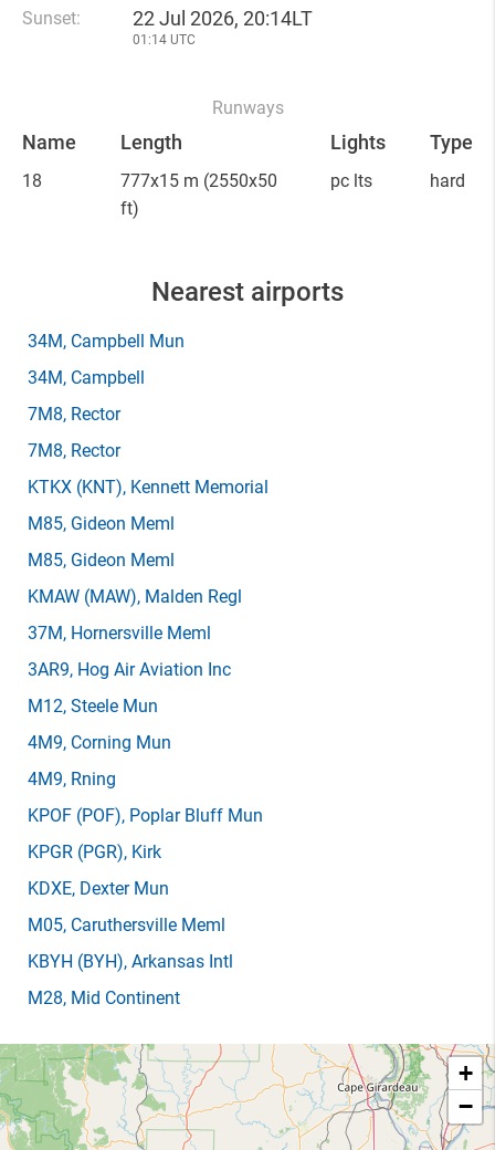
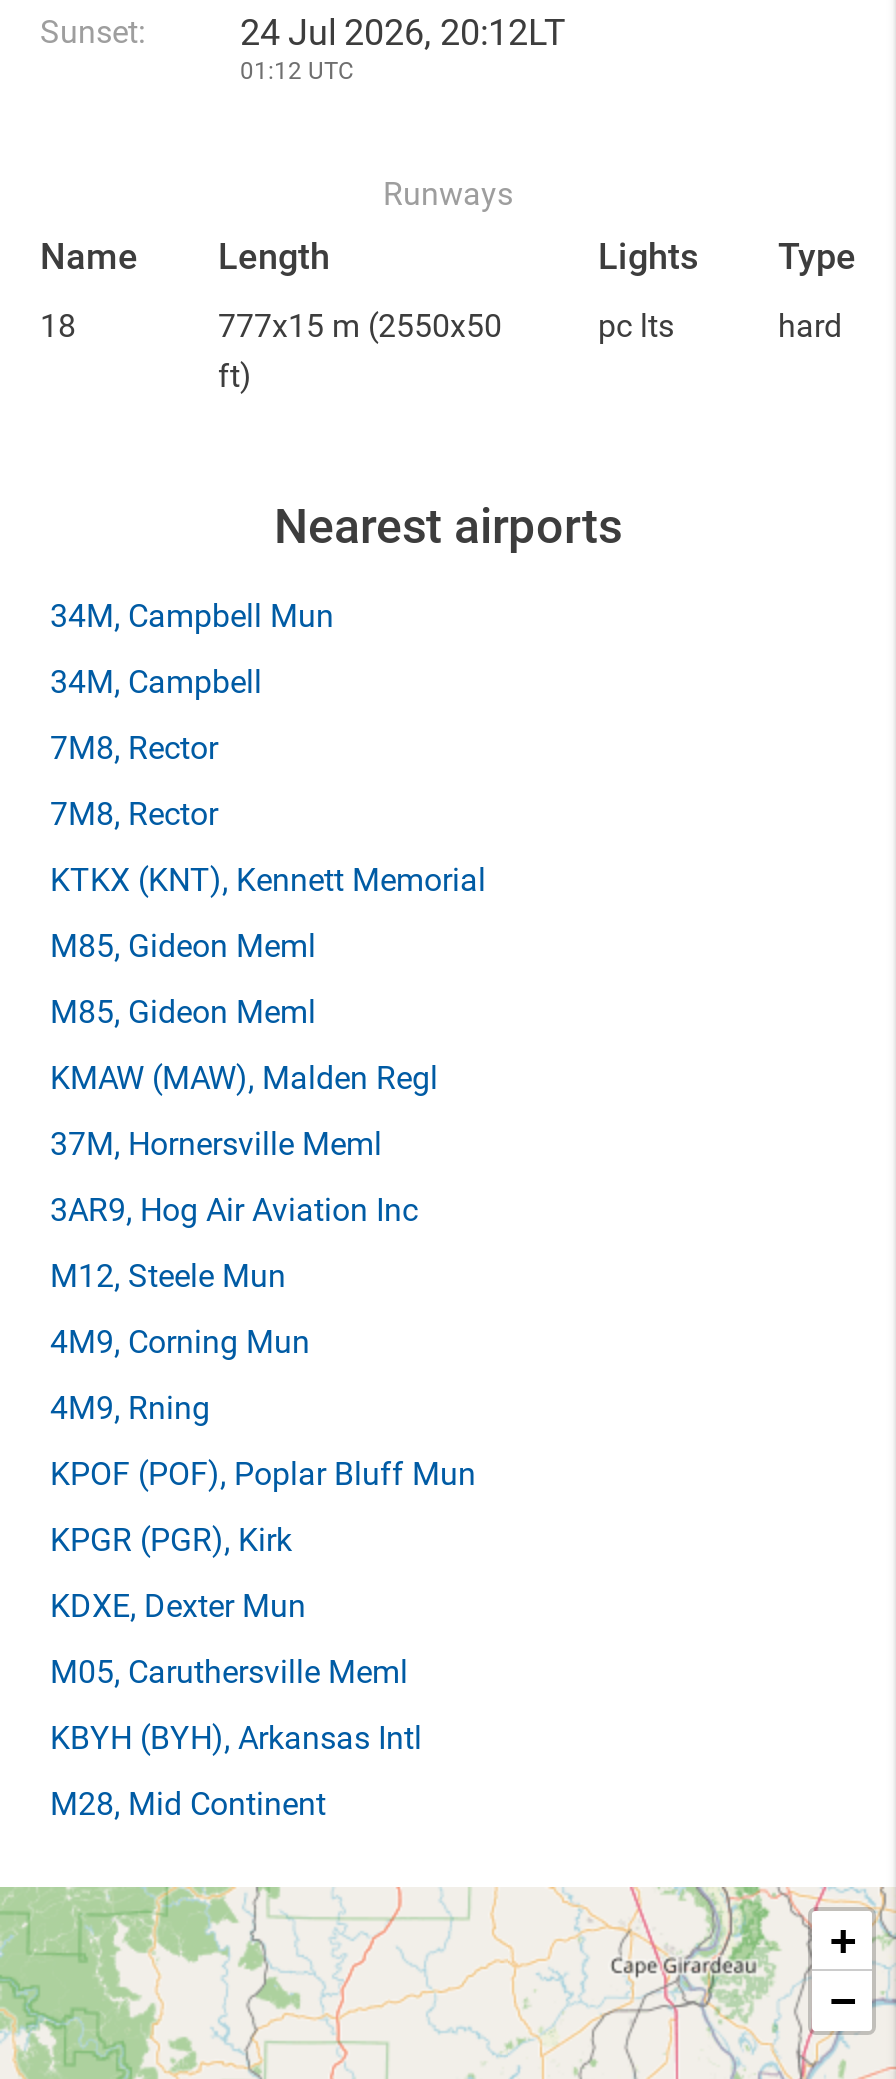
- 22 Jul 2026, 20:14LT
+ 24 Jul 2026, 20:12LT

- 01:14 UTC
+ 01:12 UTC
